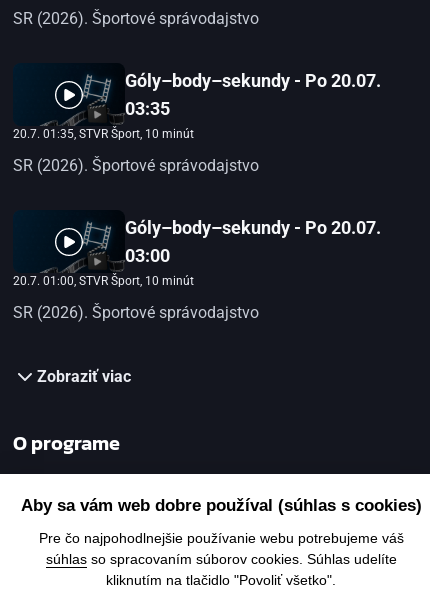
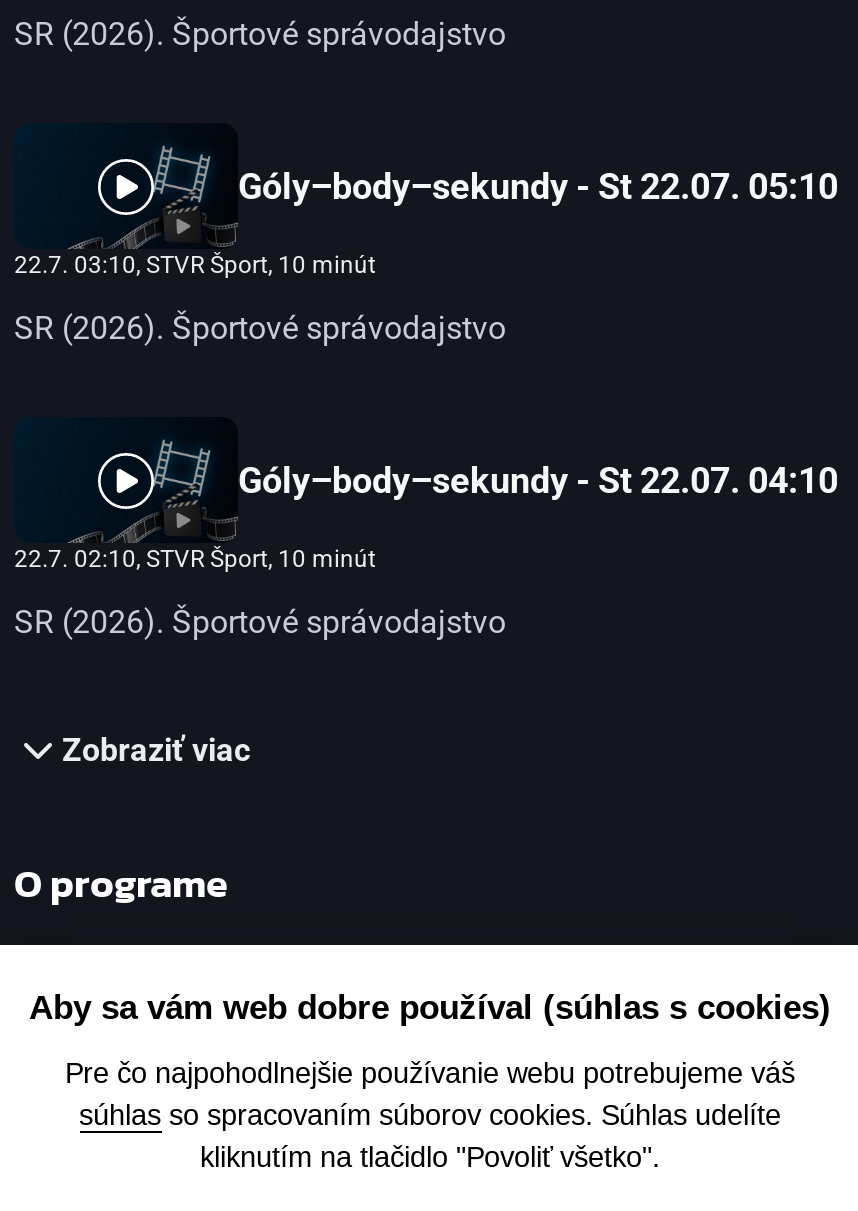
- Góly–body–sekundy - Po 20.07.
- 03:35
- 20.7. 01:35, STVR Šport, 10 minút
+ Góly–body–sekundy - St 22.07. 05:10
+ 22.7. 03:10, STVR Šport, 10 minút

- Góly–body–sekundy - Po 20.07.
- 03:00
- 20.7. 01:00, STVR Šport, 10 minút
+ Góly–body–sekundy - St 22.07. 04:10
+ 22.7. 02:10, STVR Šport, 10 minút
